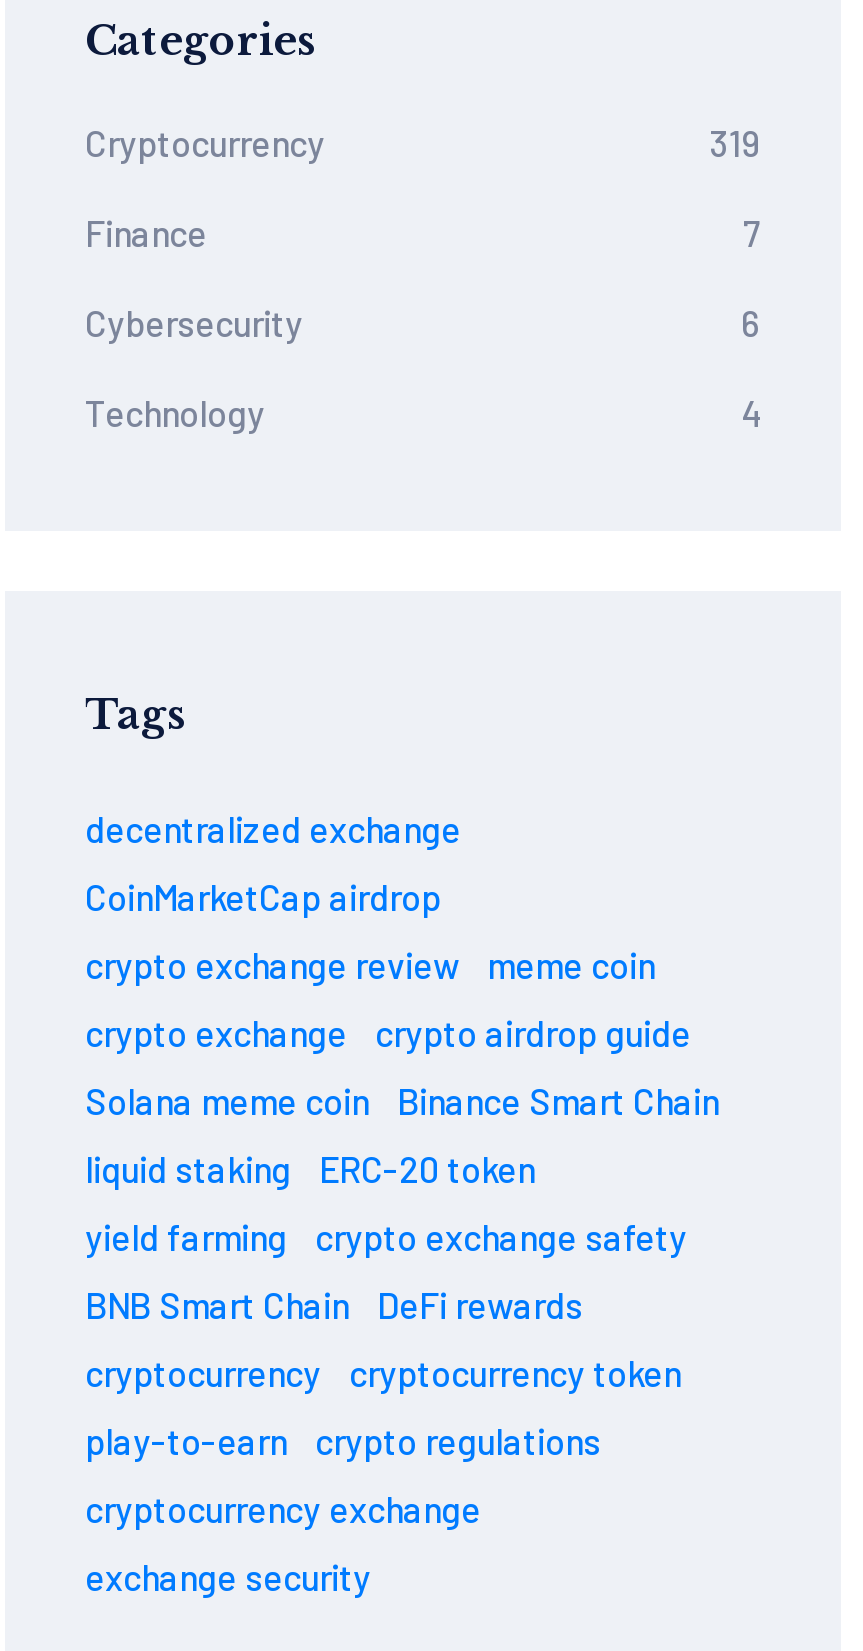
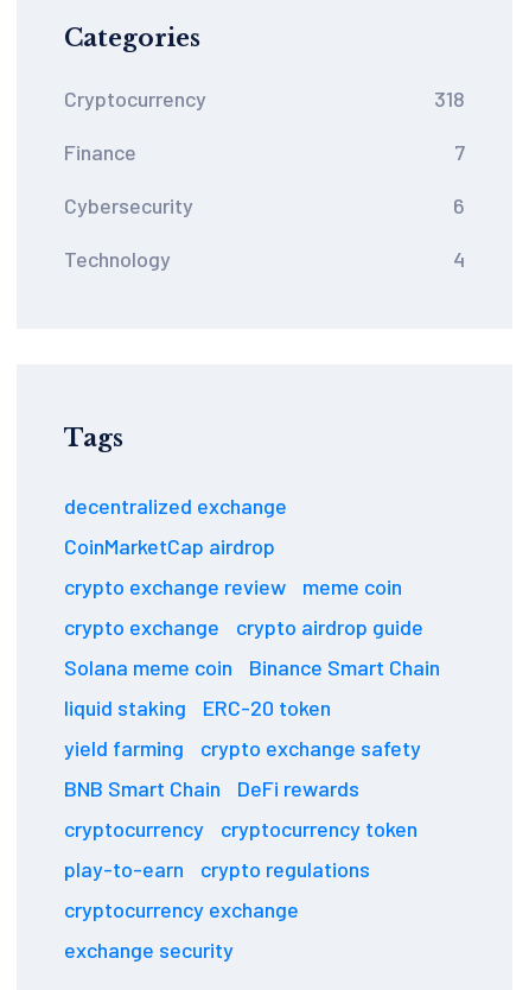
- 319
+ 318
